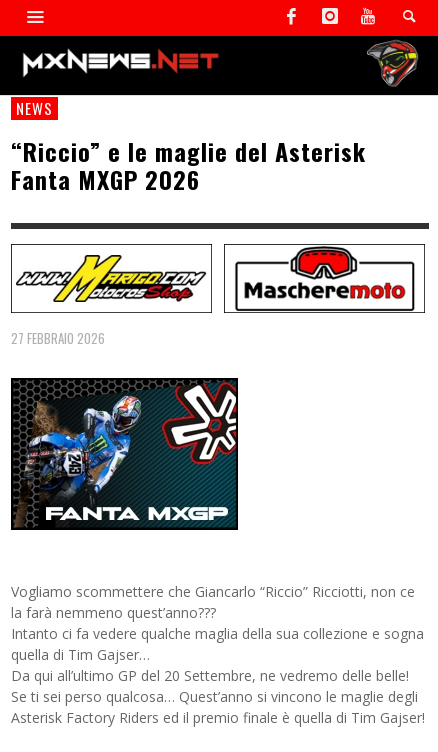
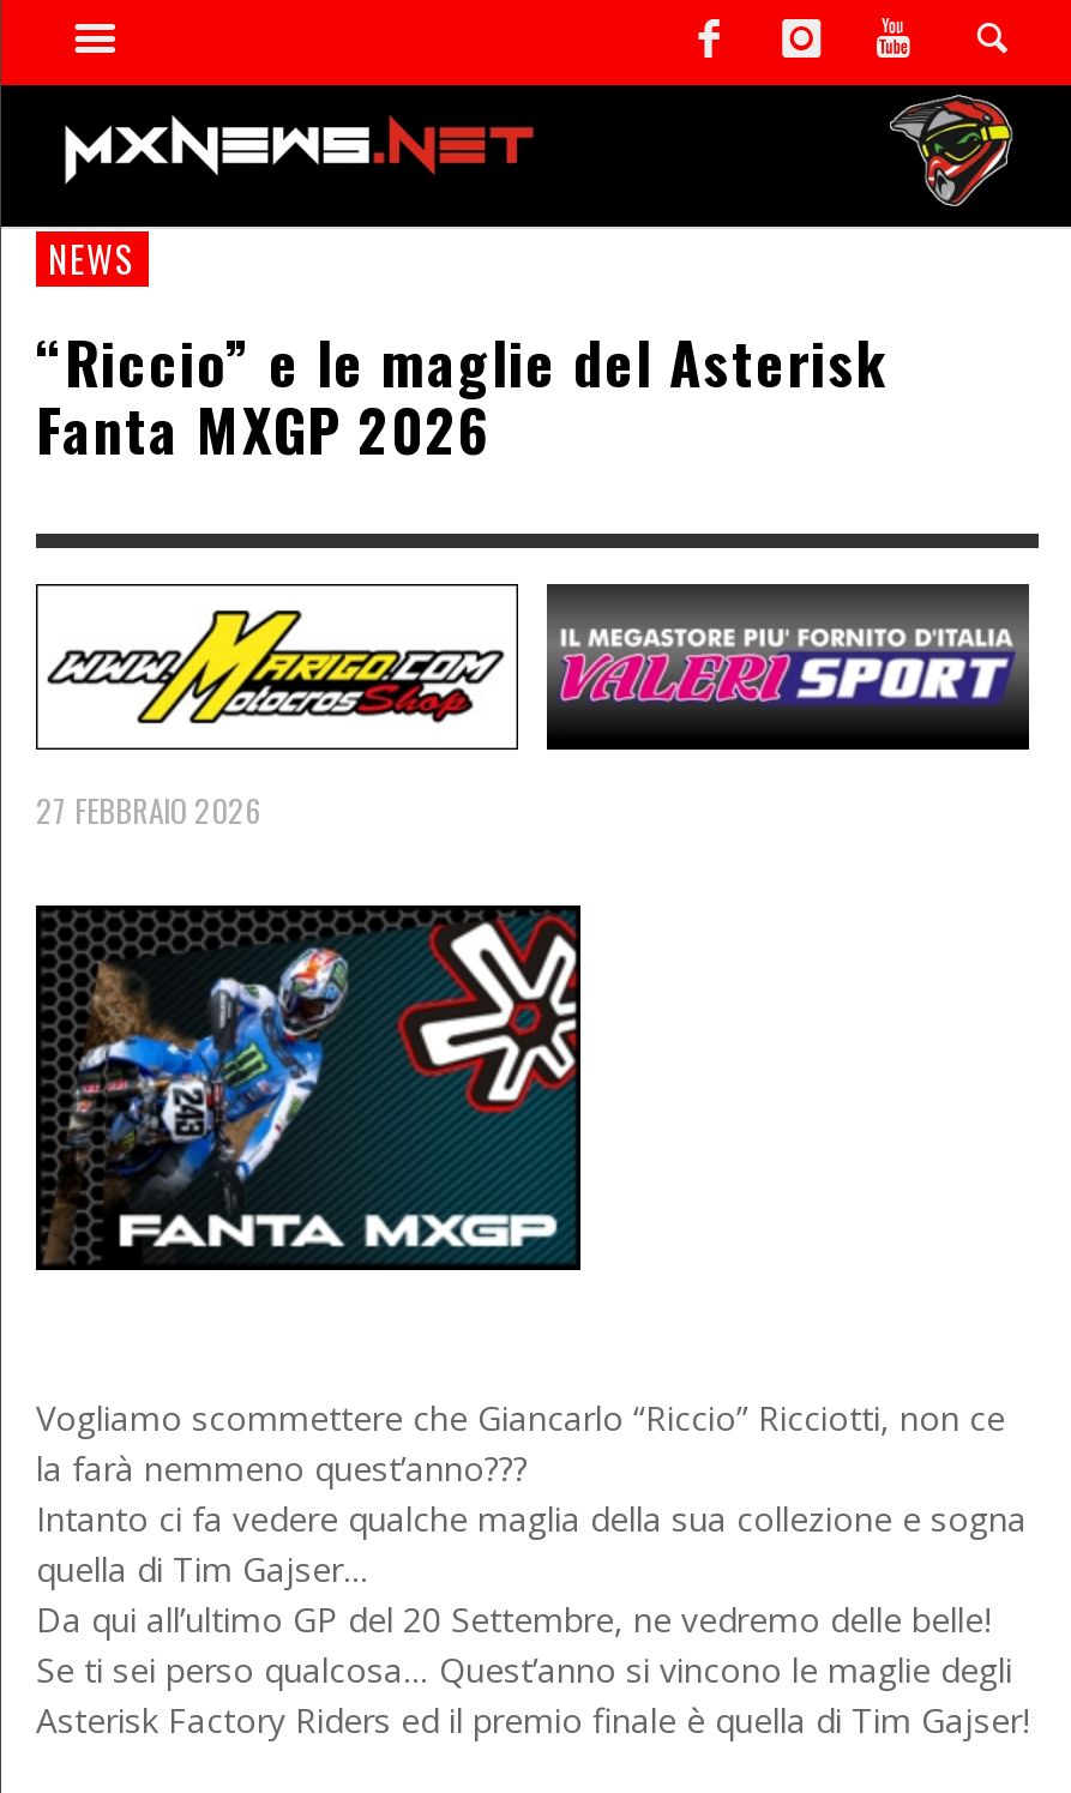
- [image]
+ [image]
